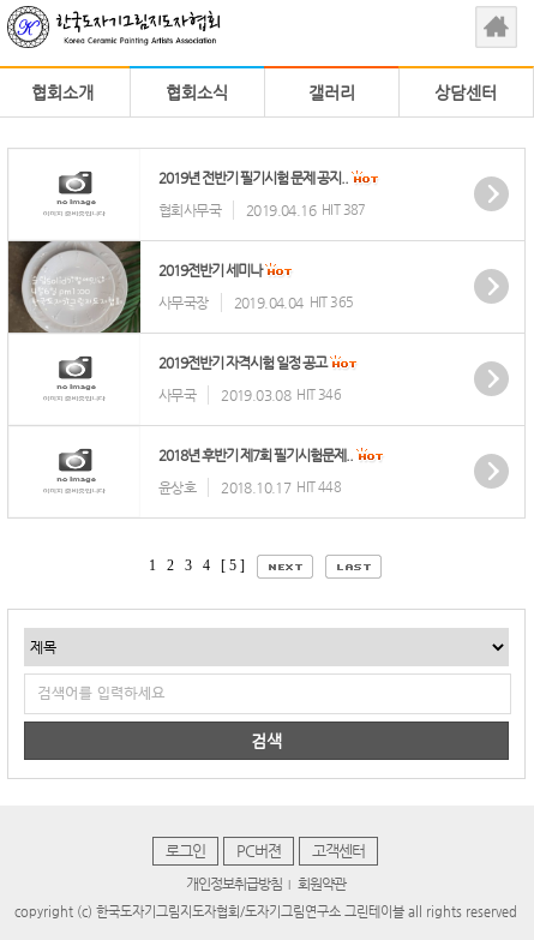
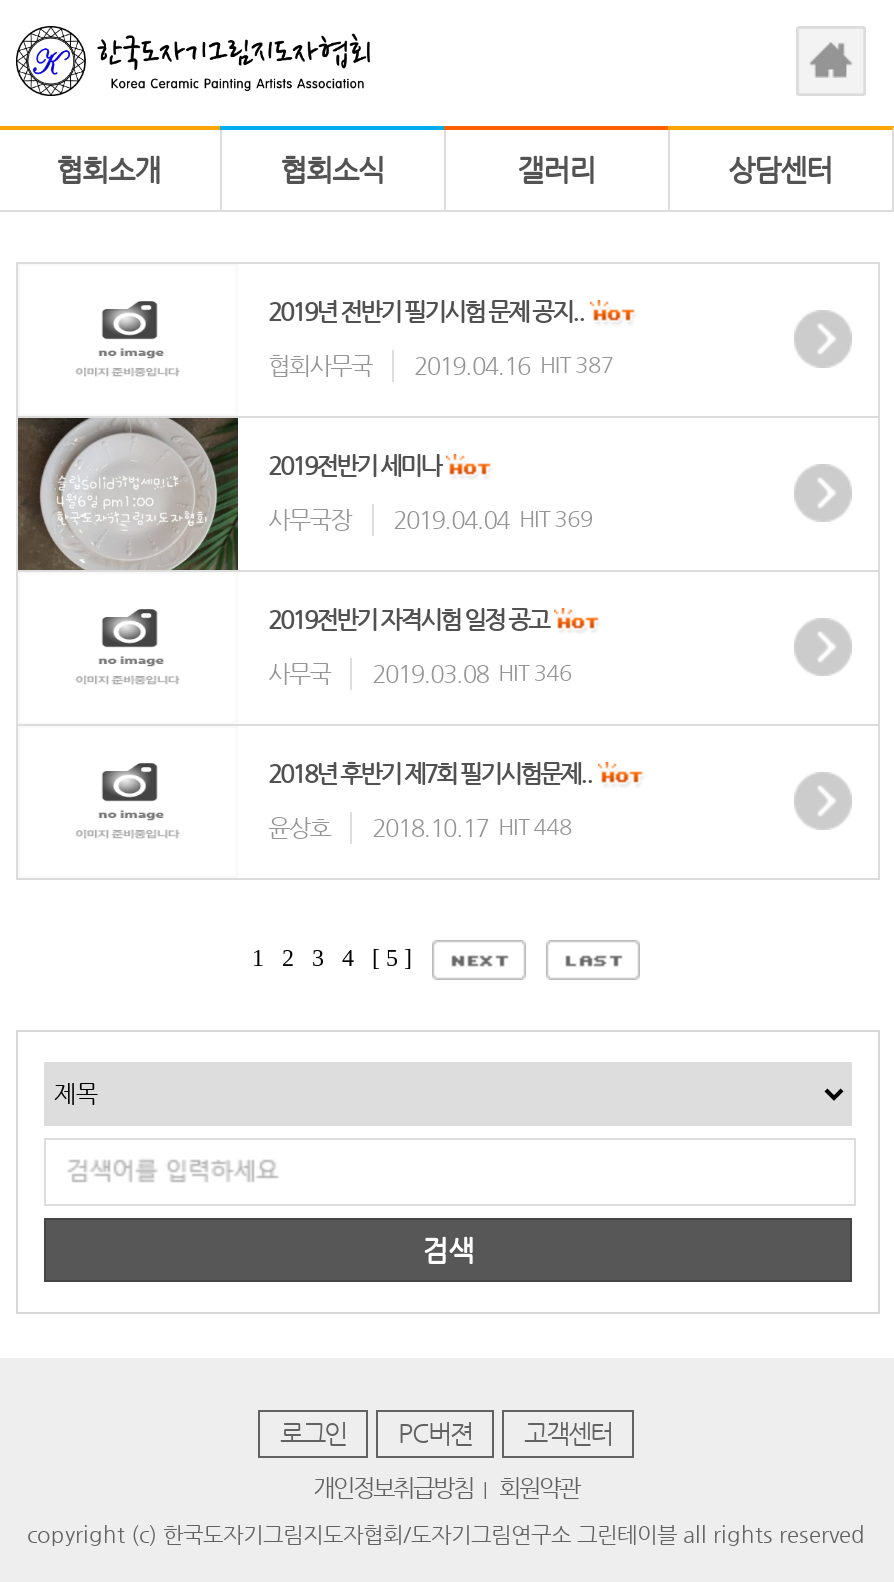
- 사무국장 2019.04.04 HIT 365
+ 사무국장 2019.04.04 HIT 369
